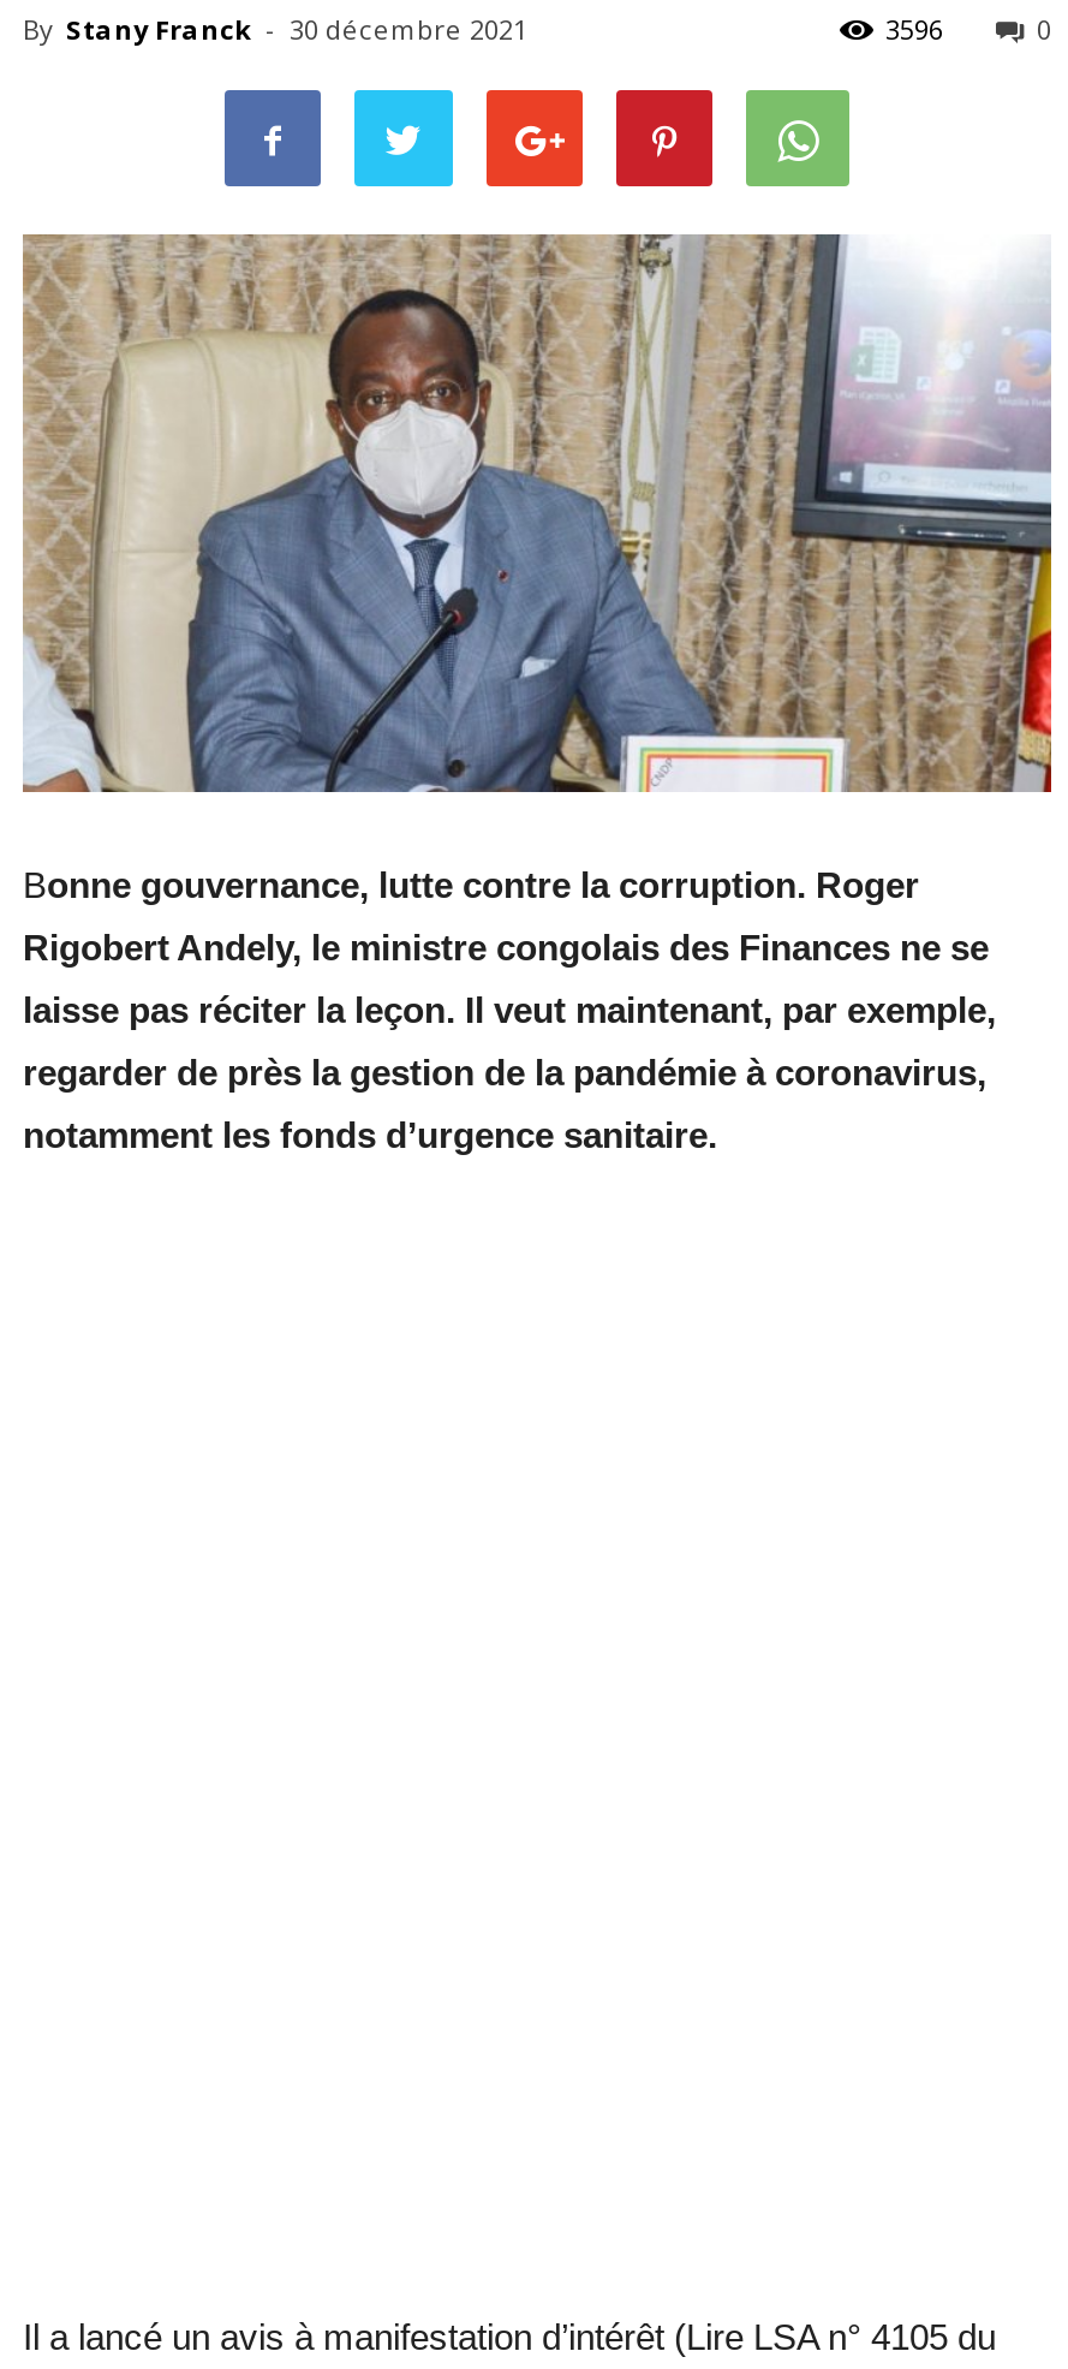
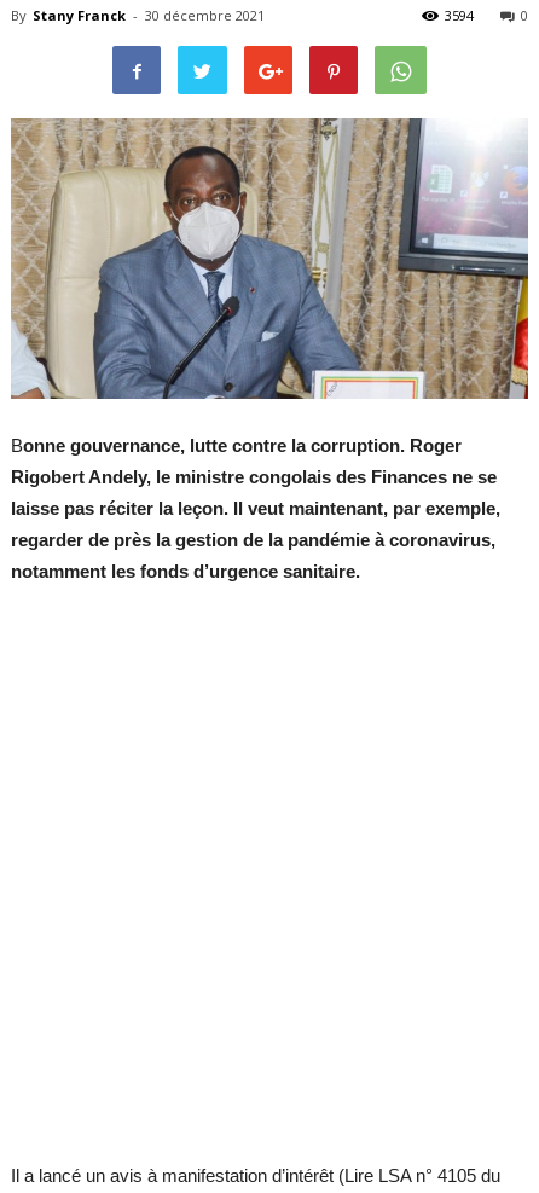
- 3596
+ 3594
